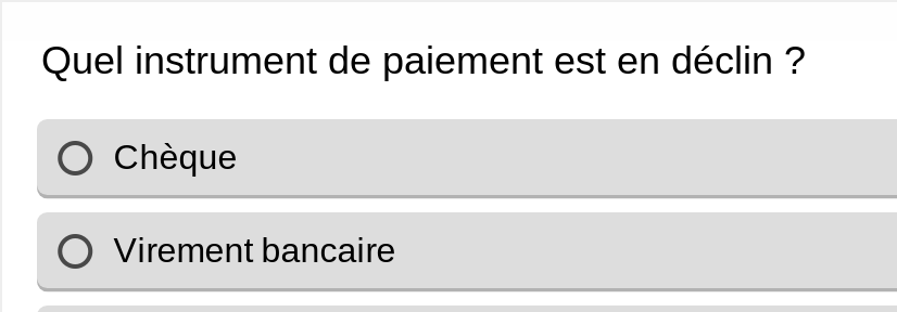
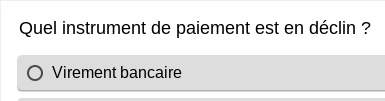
- Chèque
